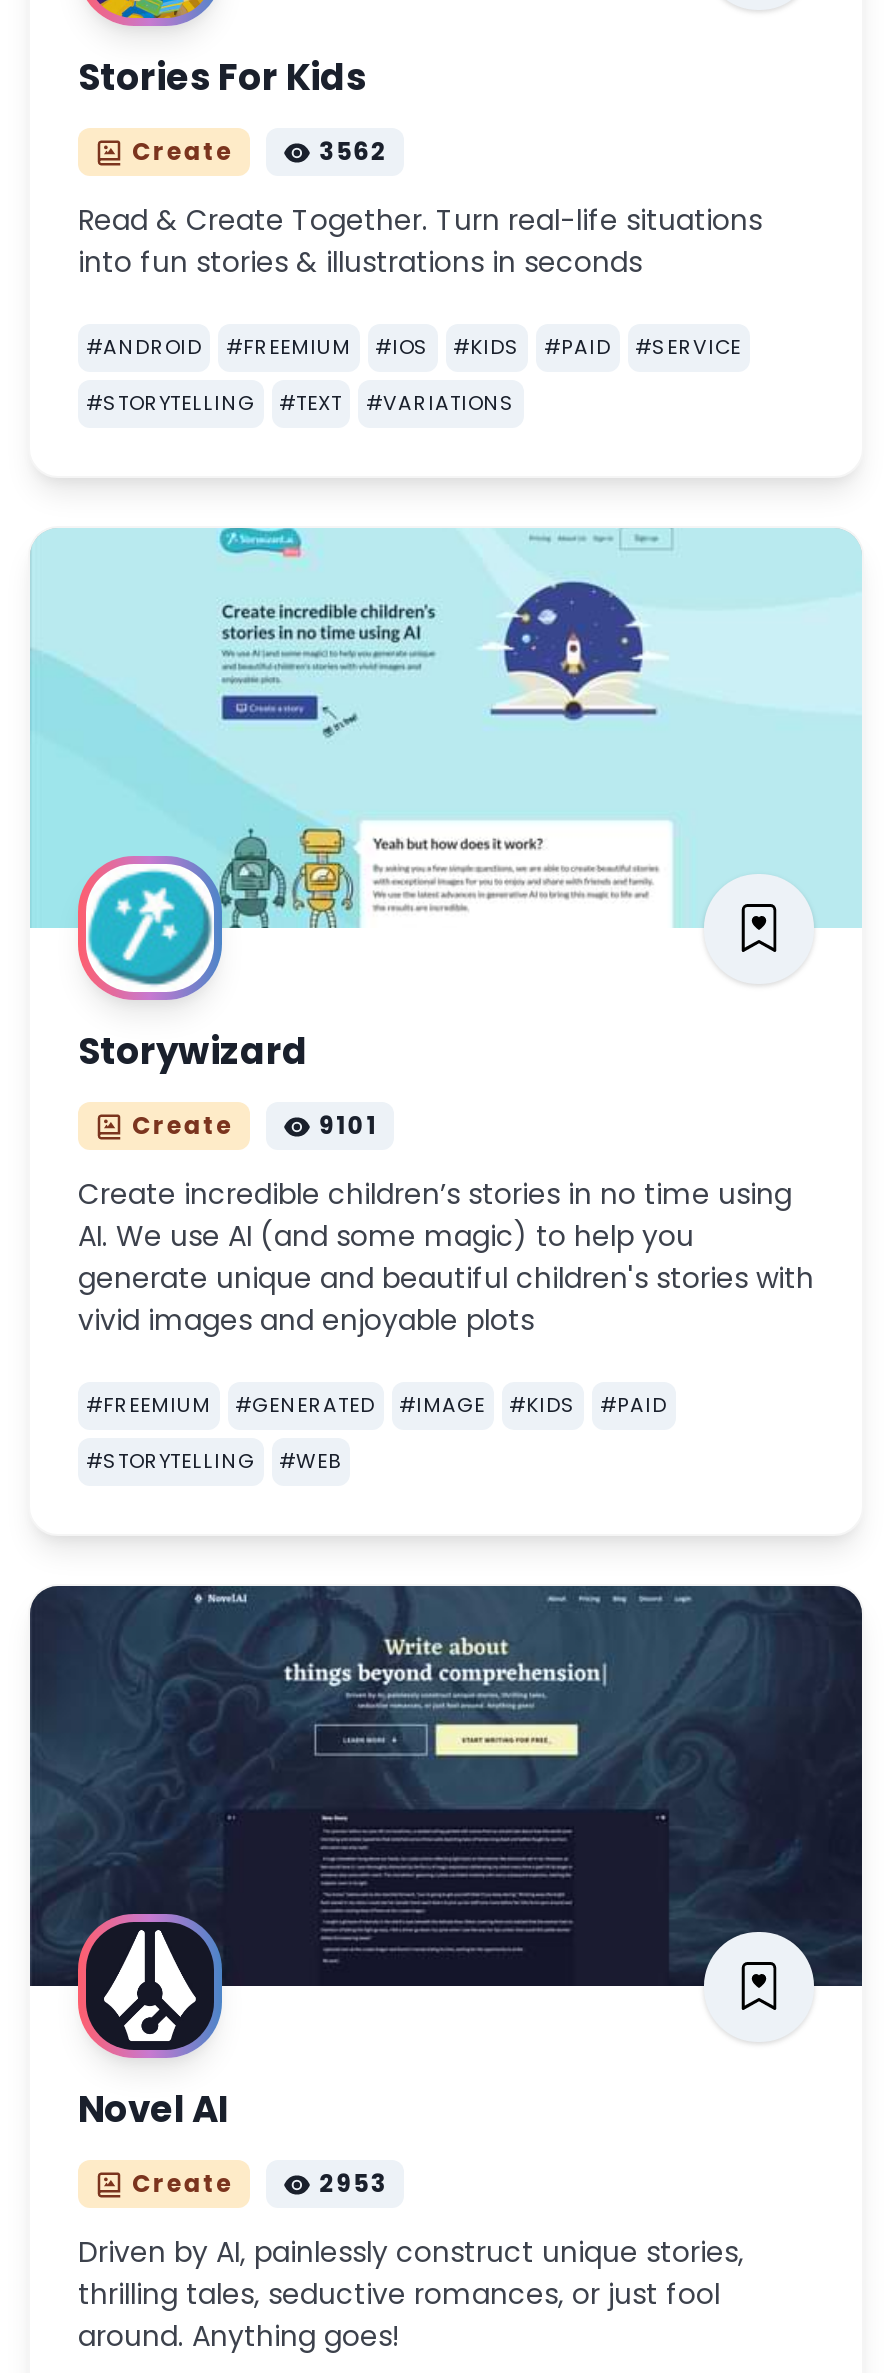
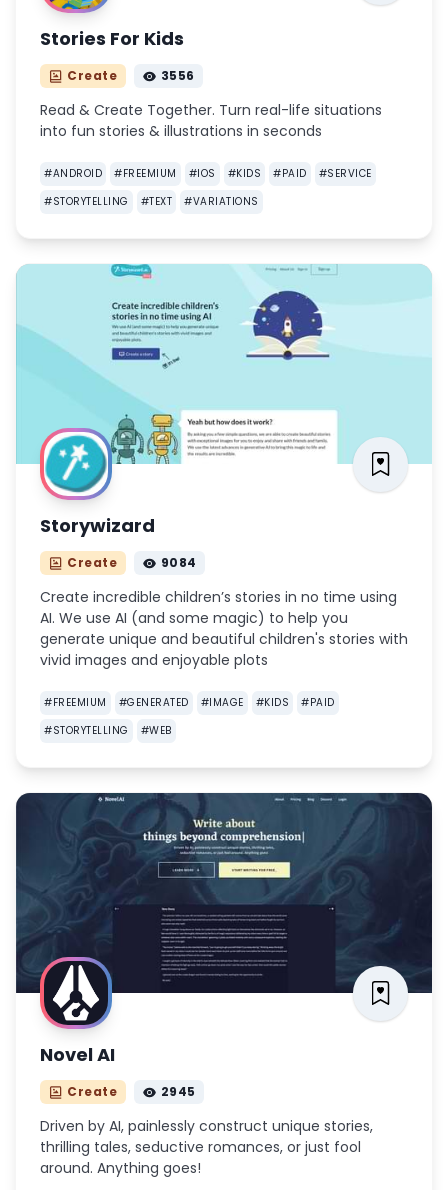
- 3562
+ 3556

- 9101
+ 9084

- 2953
+ 2945
